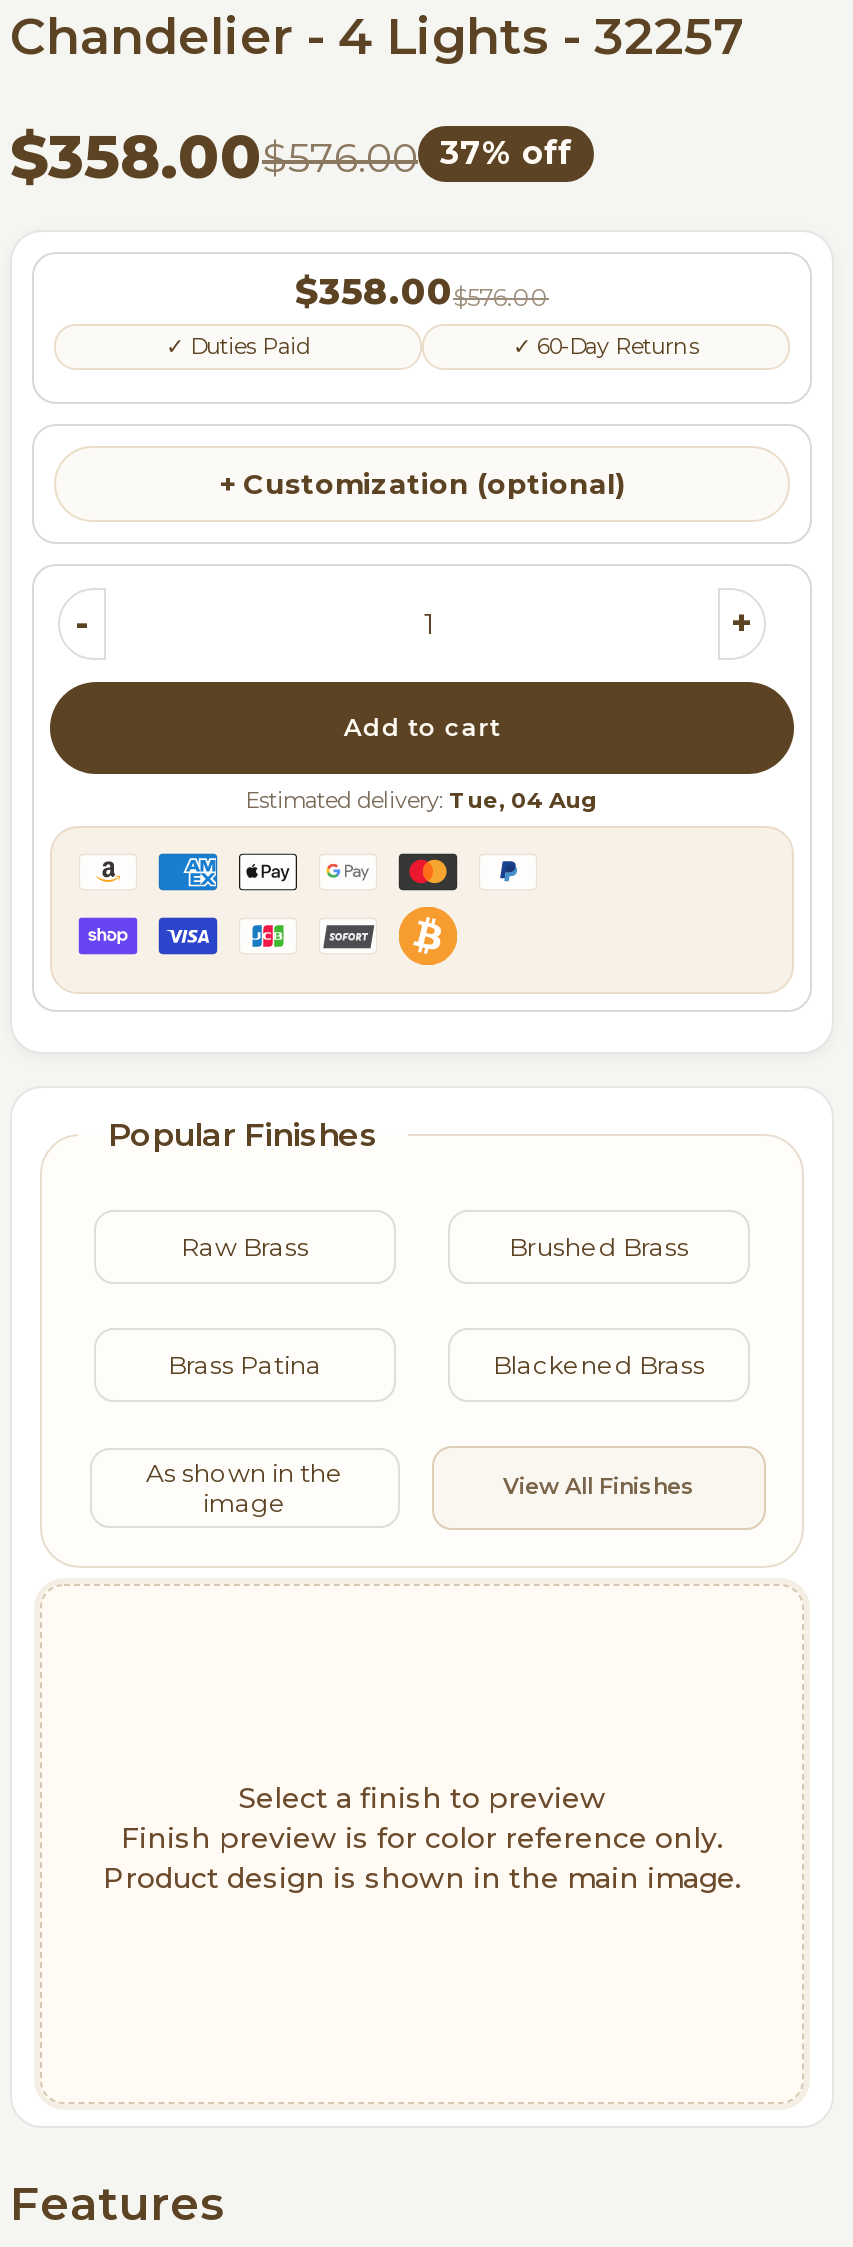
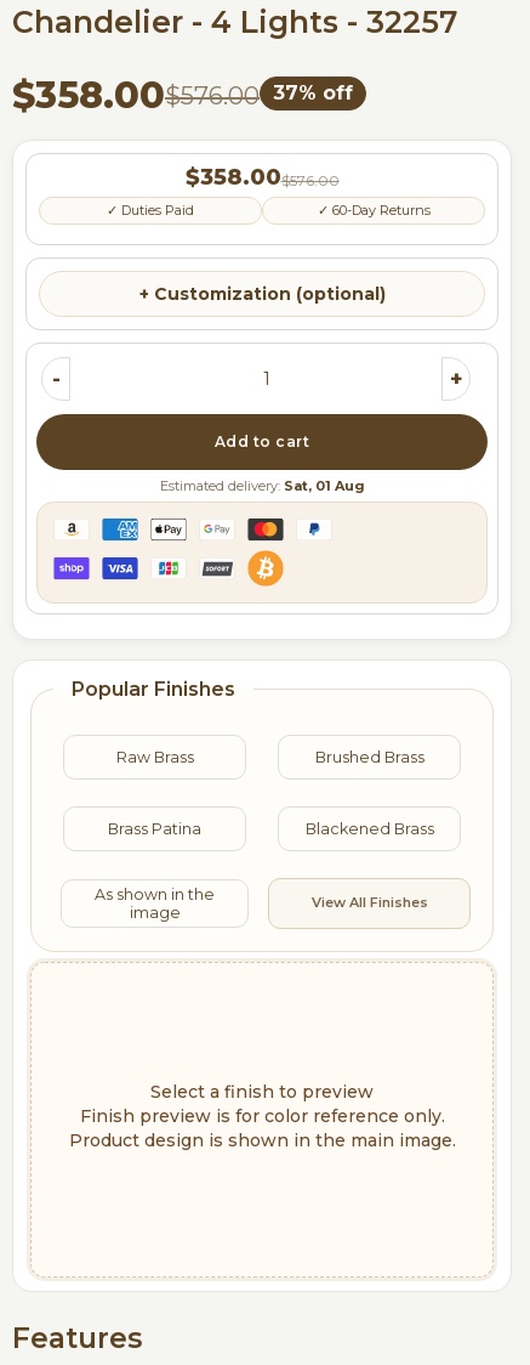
- Estimated delivery: Tue, 04 Aug
+ Estimated delivery: Sat, 01 Aug
